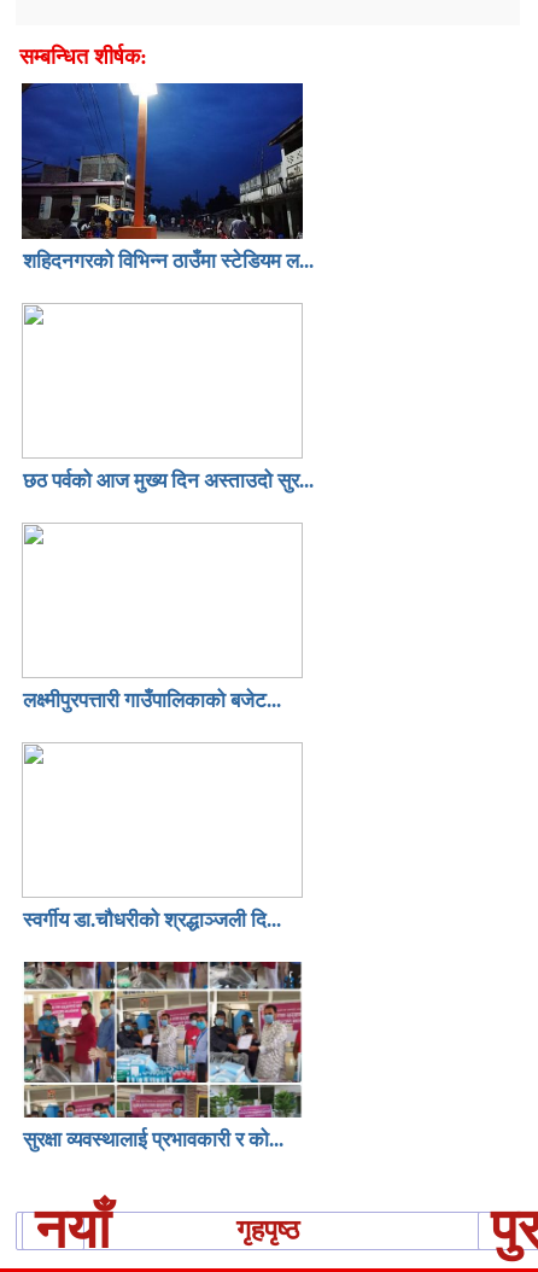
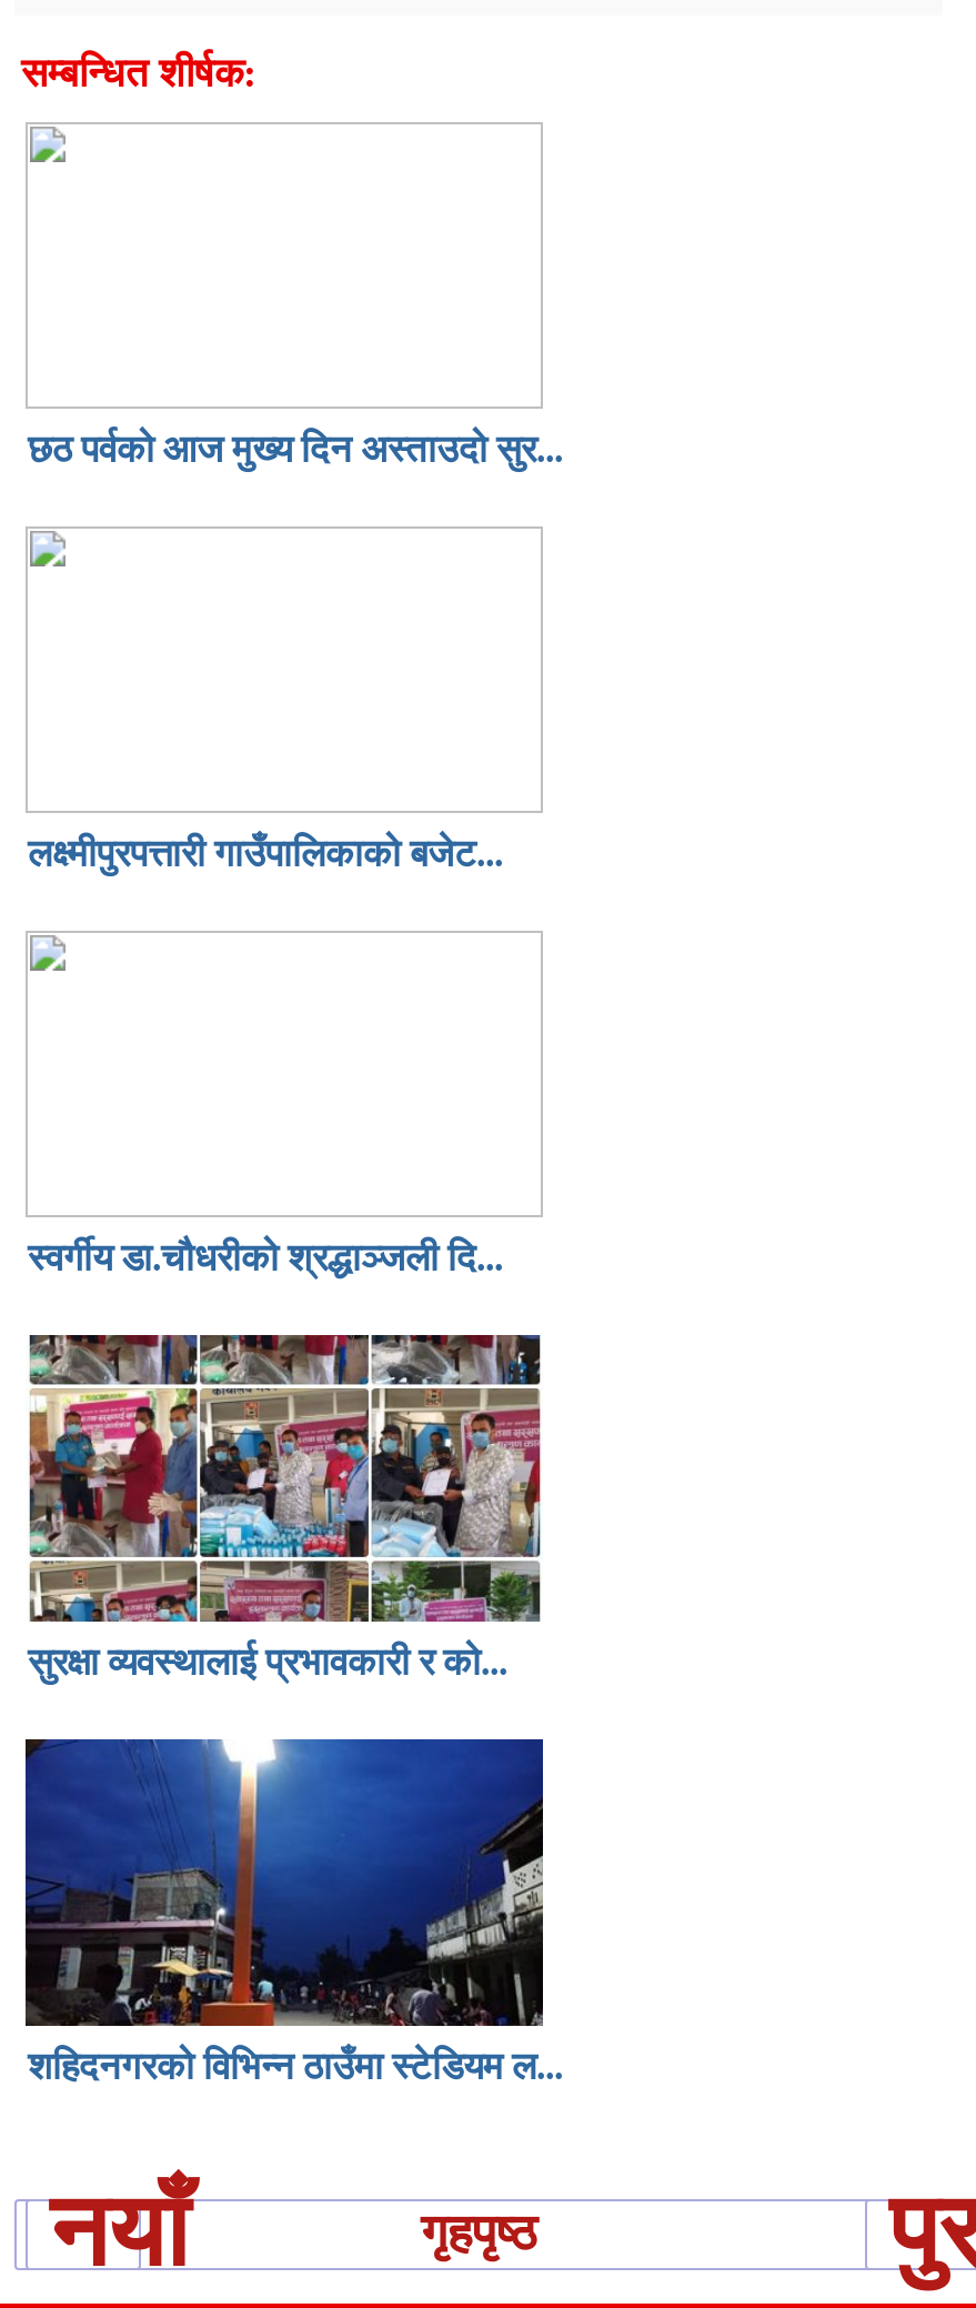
moved down: [image] | शहिदनगरको विभिन्न ठाउँमा स्टेडियम ल...

moved up: [image] | छठ पर्वको आज मुख्य दिन अस्ताउदो सुर... | लक्ष्मीपुरपत्तारी गाउँपालिकाको बजेट... | स्वर्गीय डा.चौधरीको श्रद्धाञ्जली दि... | सुरक्षा व्यवस्थालाई प्रभावकारी र को...
